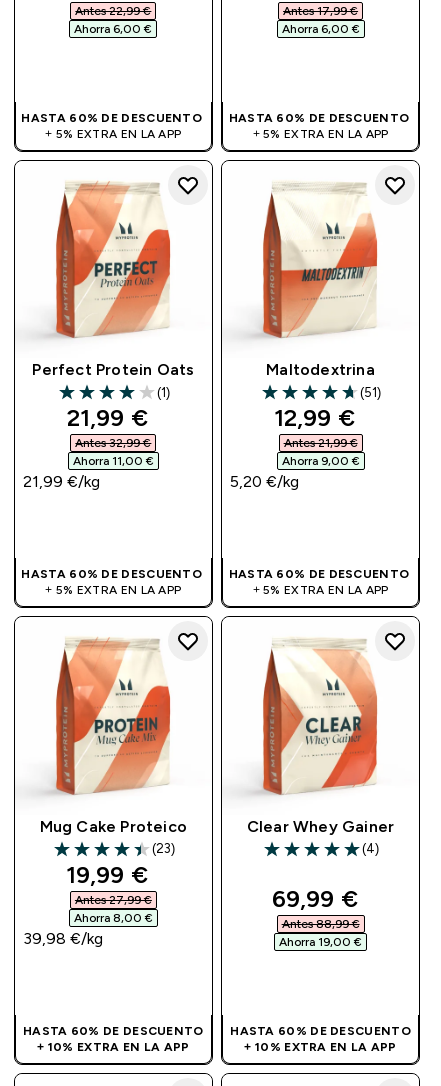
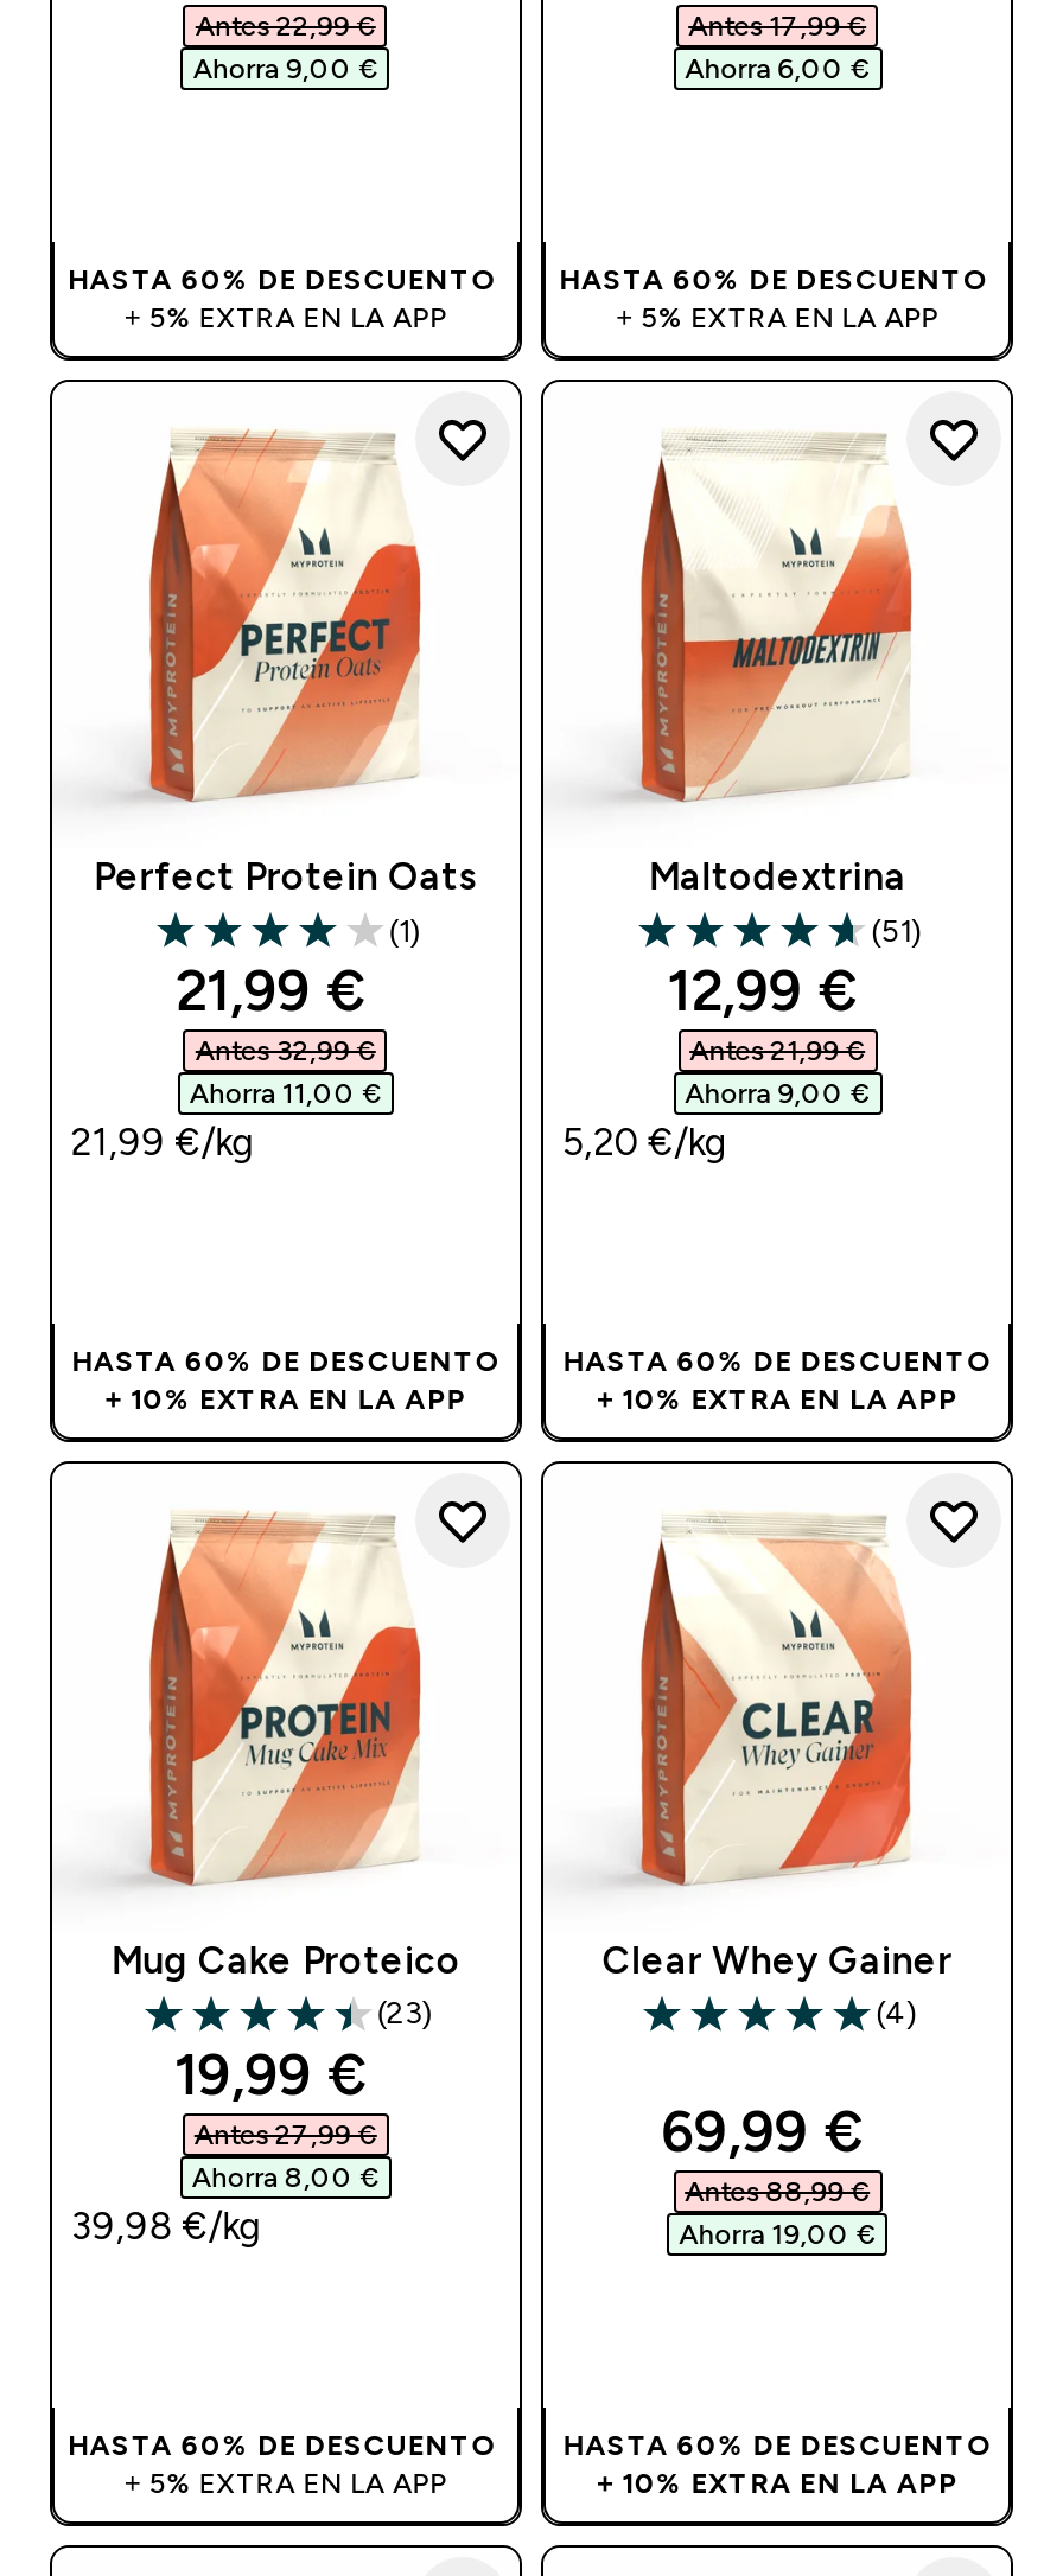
- Ahorra 6,00 €
+ Ahorra 9,00 €

- + 5% EXTRA EN LA APP
+ + 10% EXTRA EN LA APP

- + 5% EXTRA EN LA APP
+ + 10% EXTRA EN LA APP

- + 10% EXTRA EN LA APP
+ + 5% EXTRA EN LA APP
